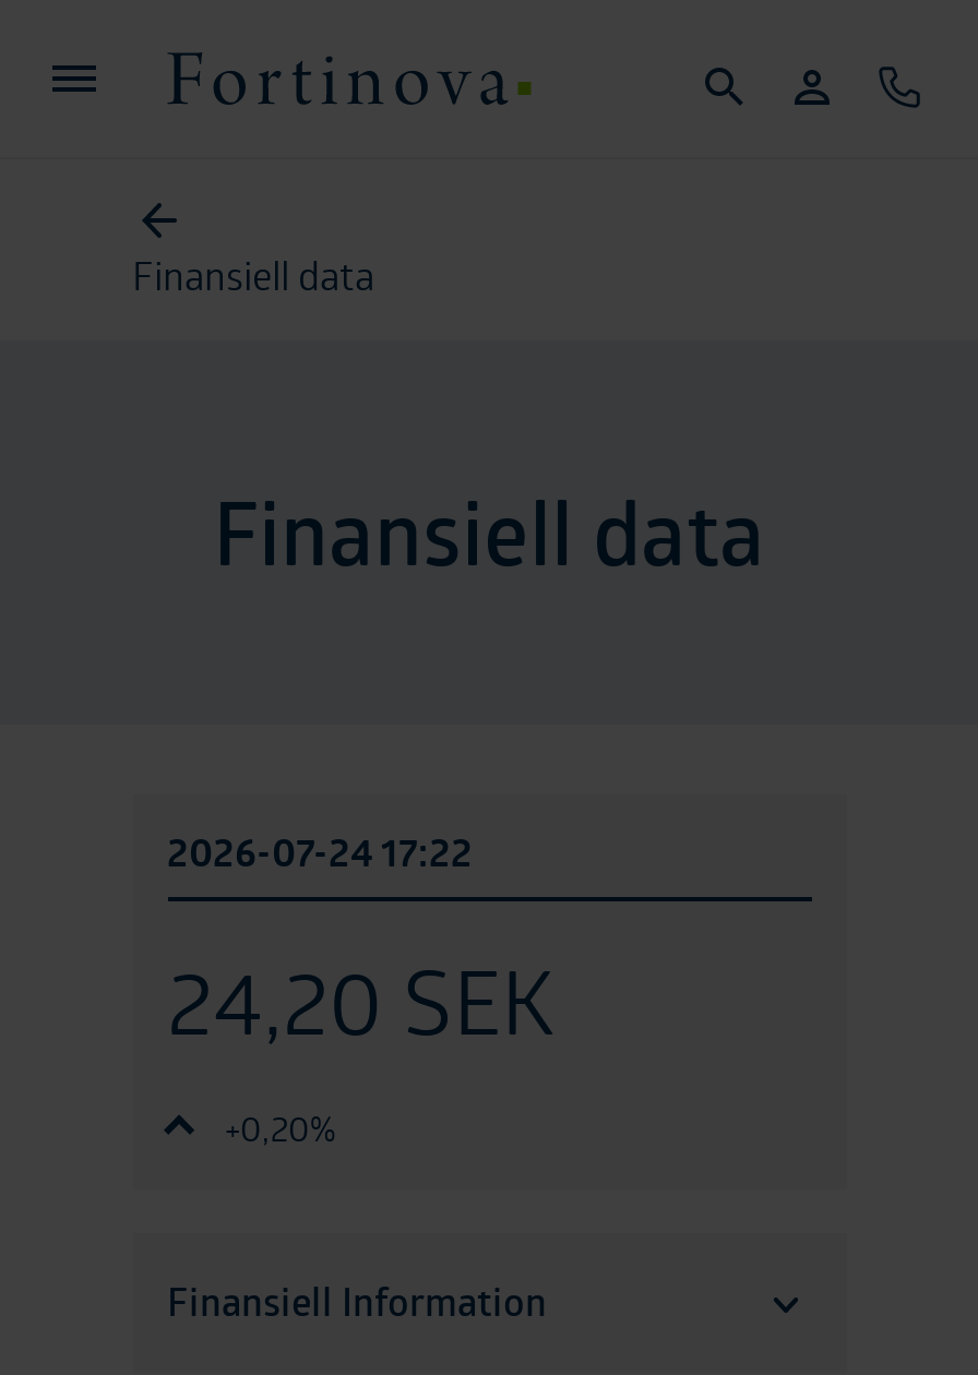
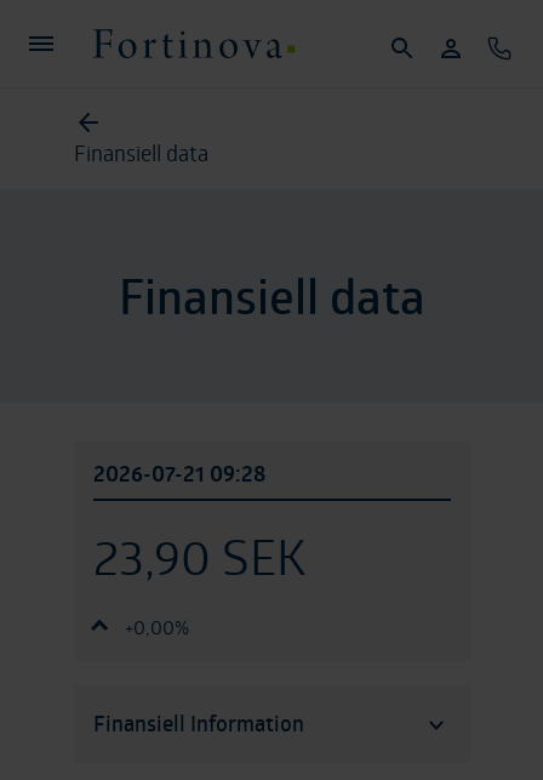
- 2026-07-24 17:22
+ 2026-07-21 09:28

- 24,20 SEK
+ 23,90 SEK

- +0,20%
+ +0,00%
